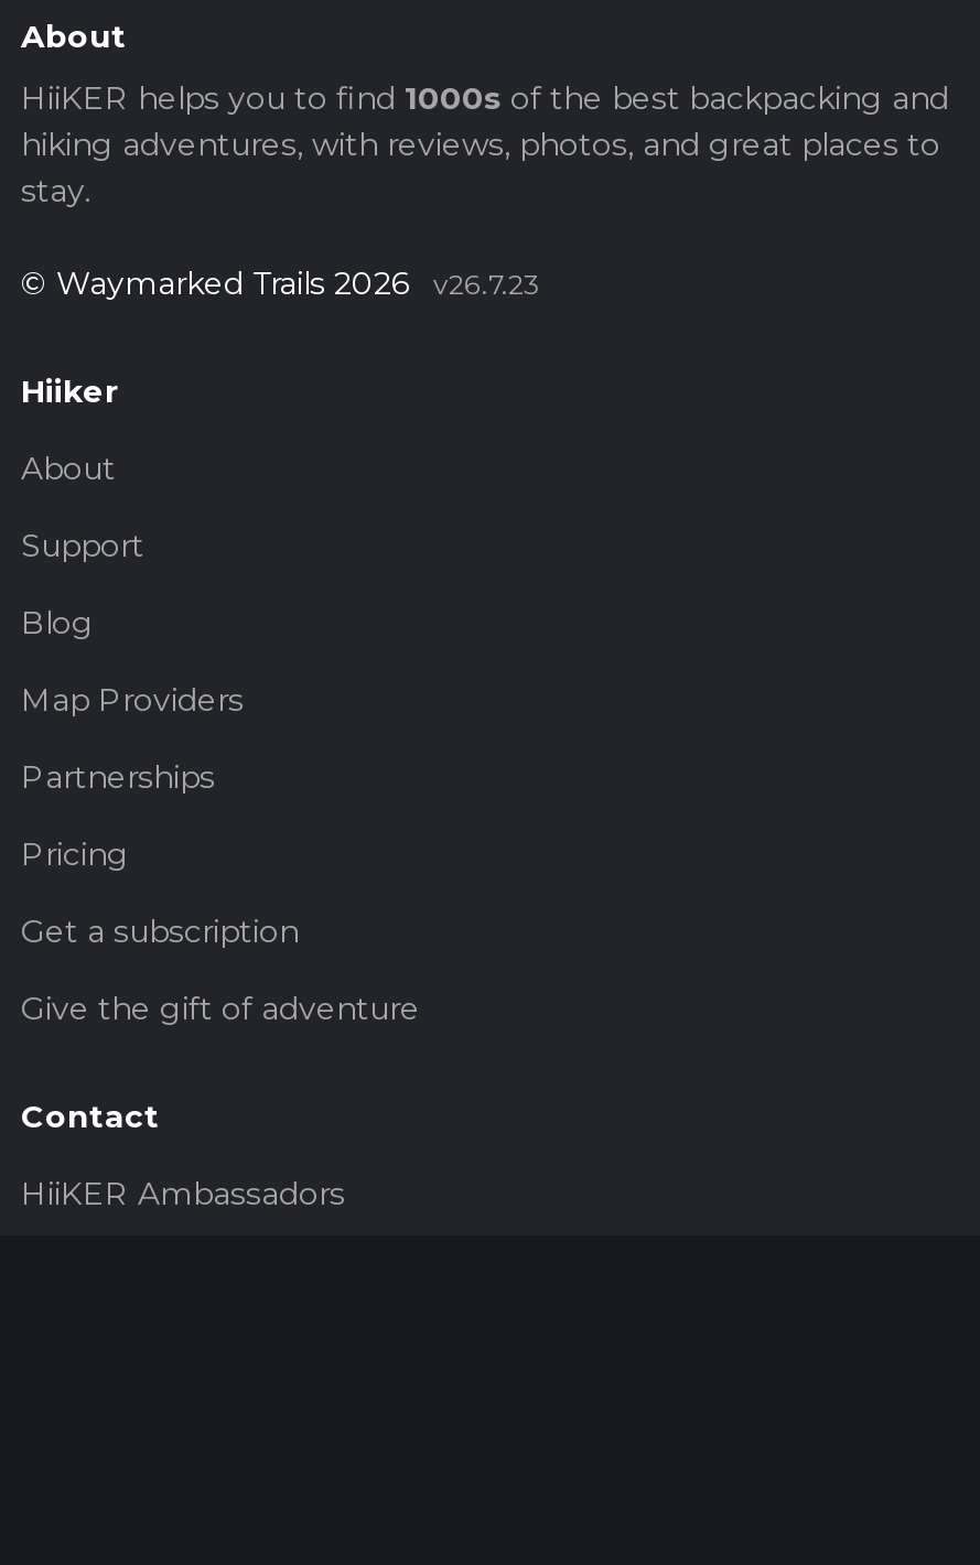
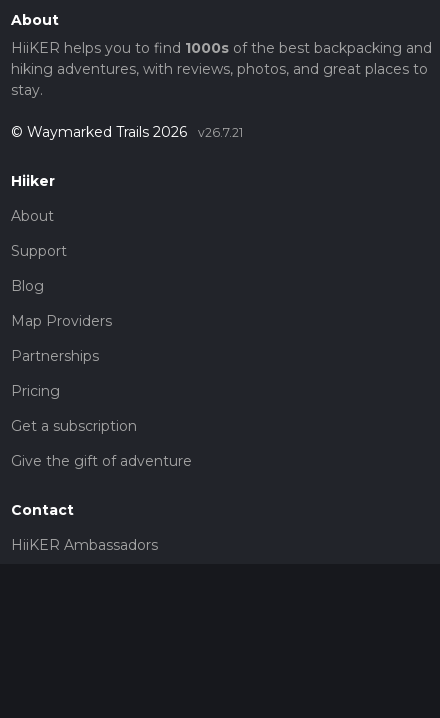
- © Waymarked Trails 2026 v26.7.23
+ © Waymarked Trails 2026 v26.7.21
